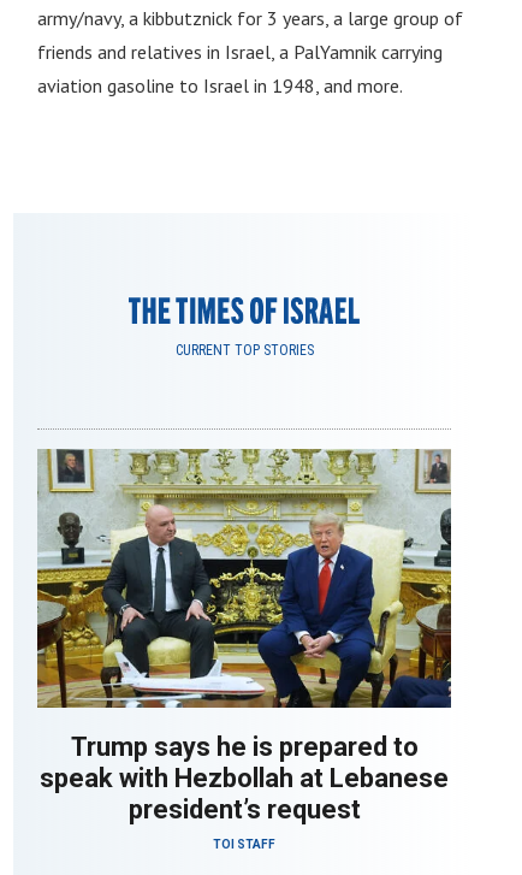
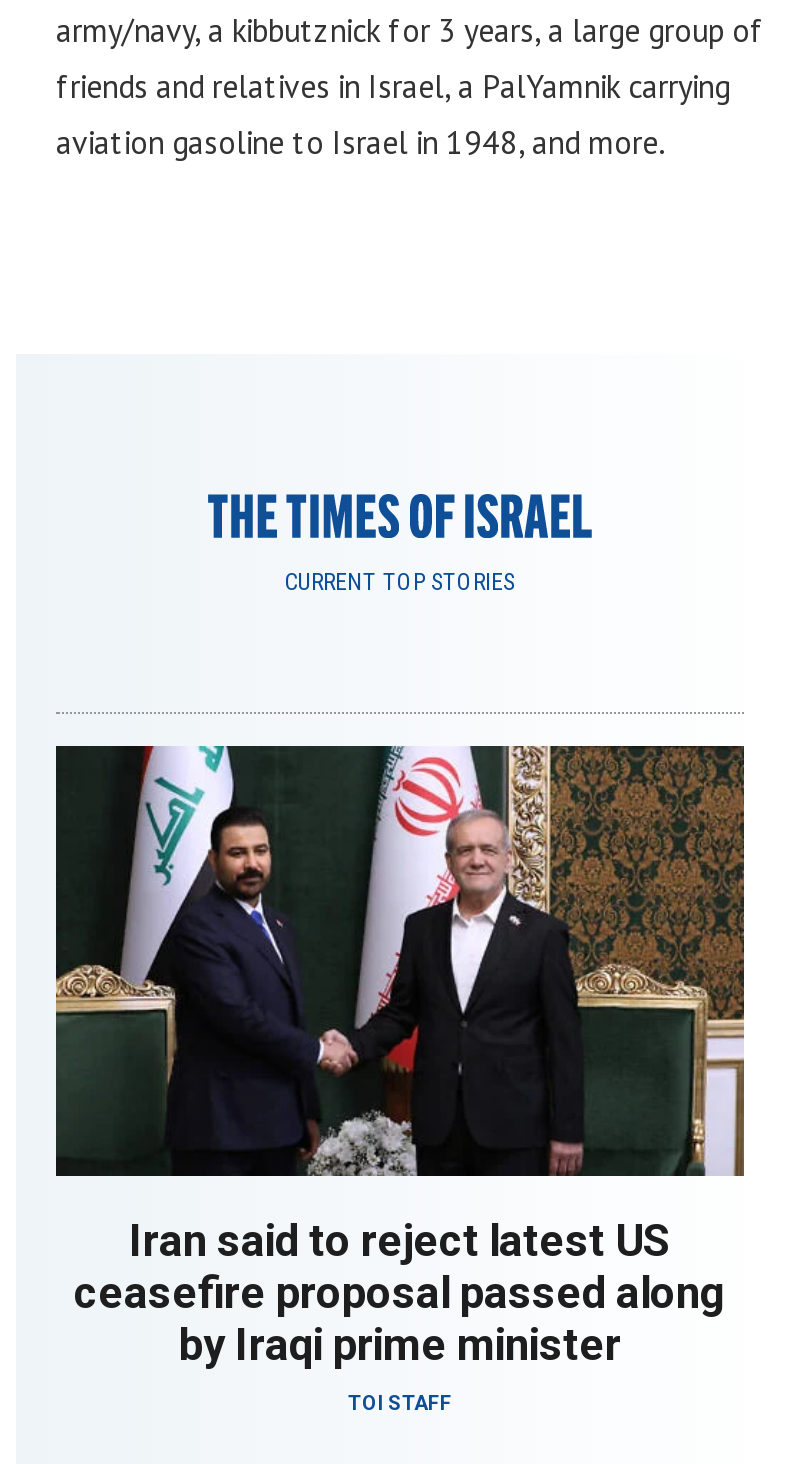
- [image]
- Trump says he is prepared to
- speak with Hezbollah at Lebanese
- president’s request
+ [image]
+ Iran said to reject latest US
+ ceasefire proposal passed along
+ by Iraqi prime minister
